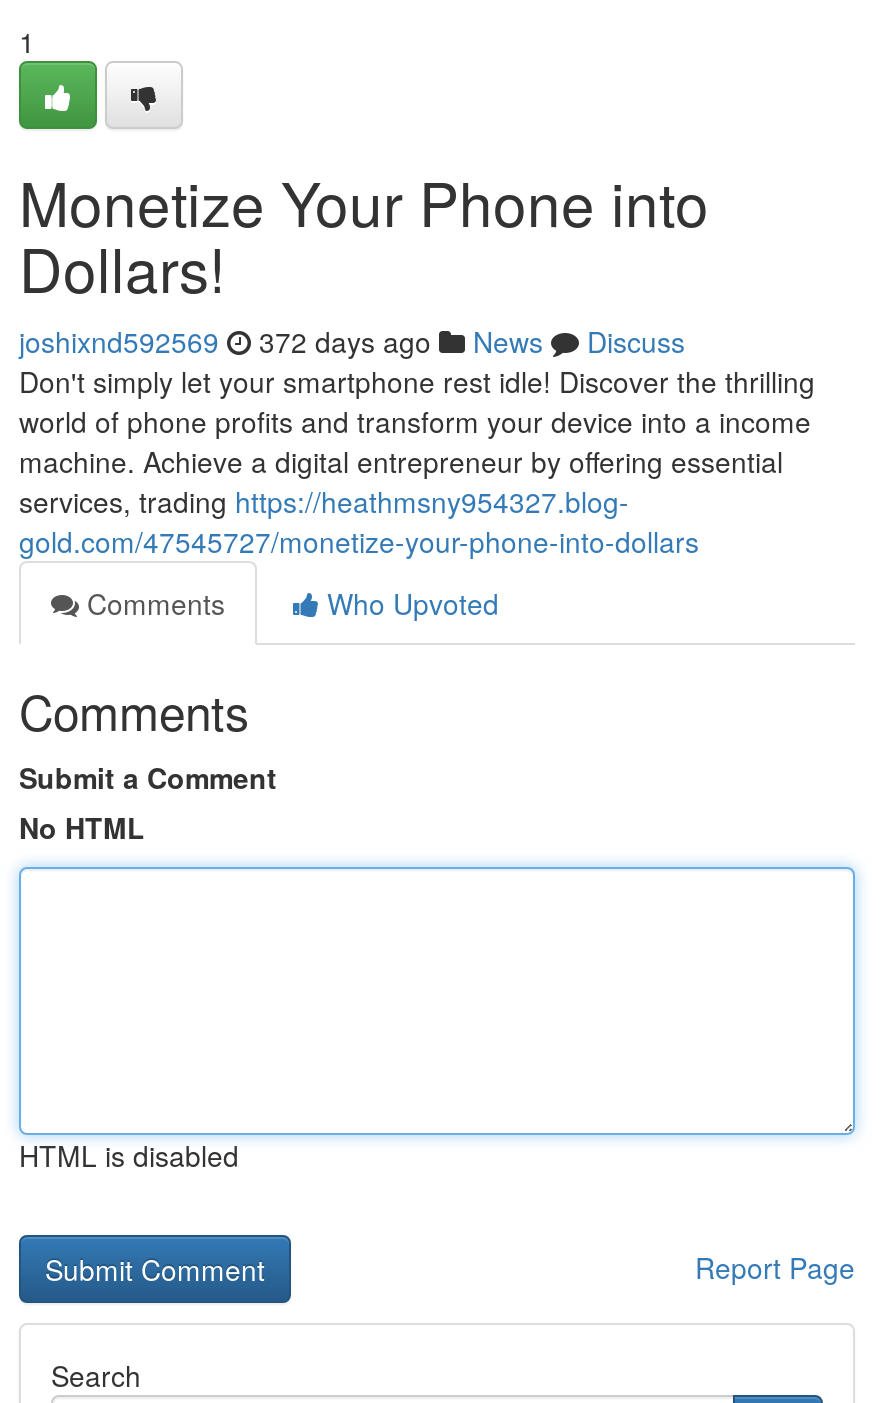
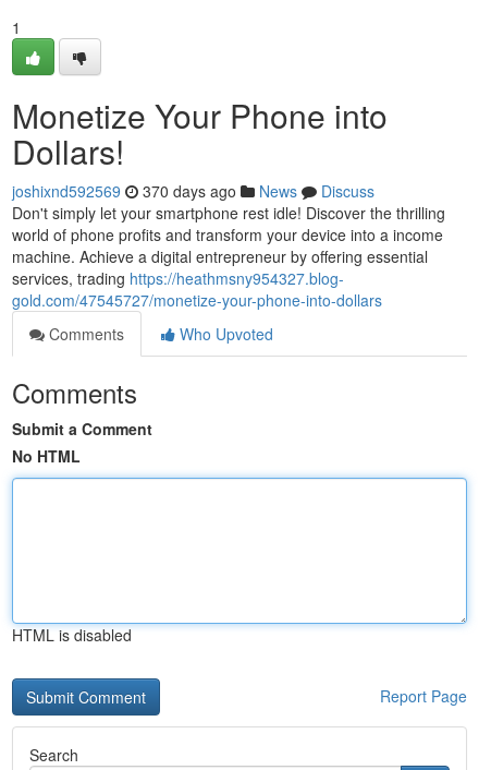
- joshixnd592569 372 days ago News Discuss
+ joshixnd592569 370 days ago News Discuss
